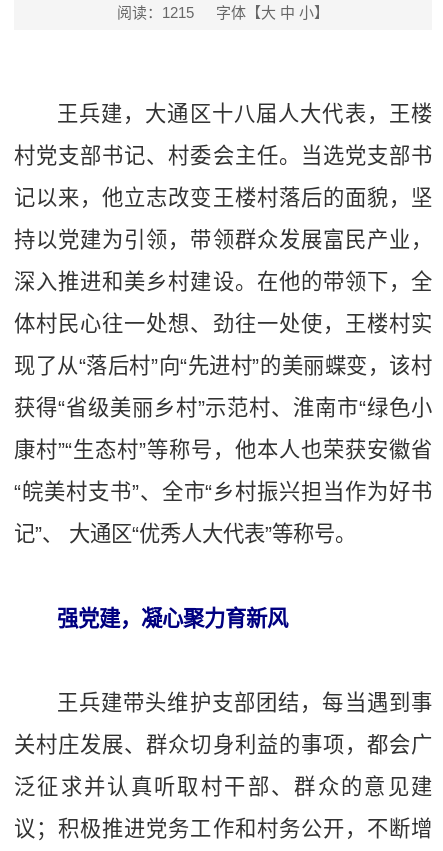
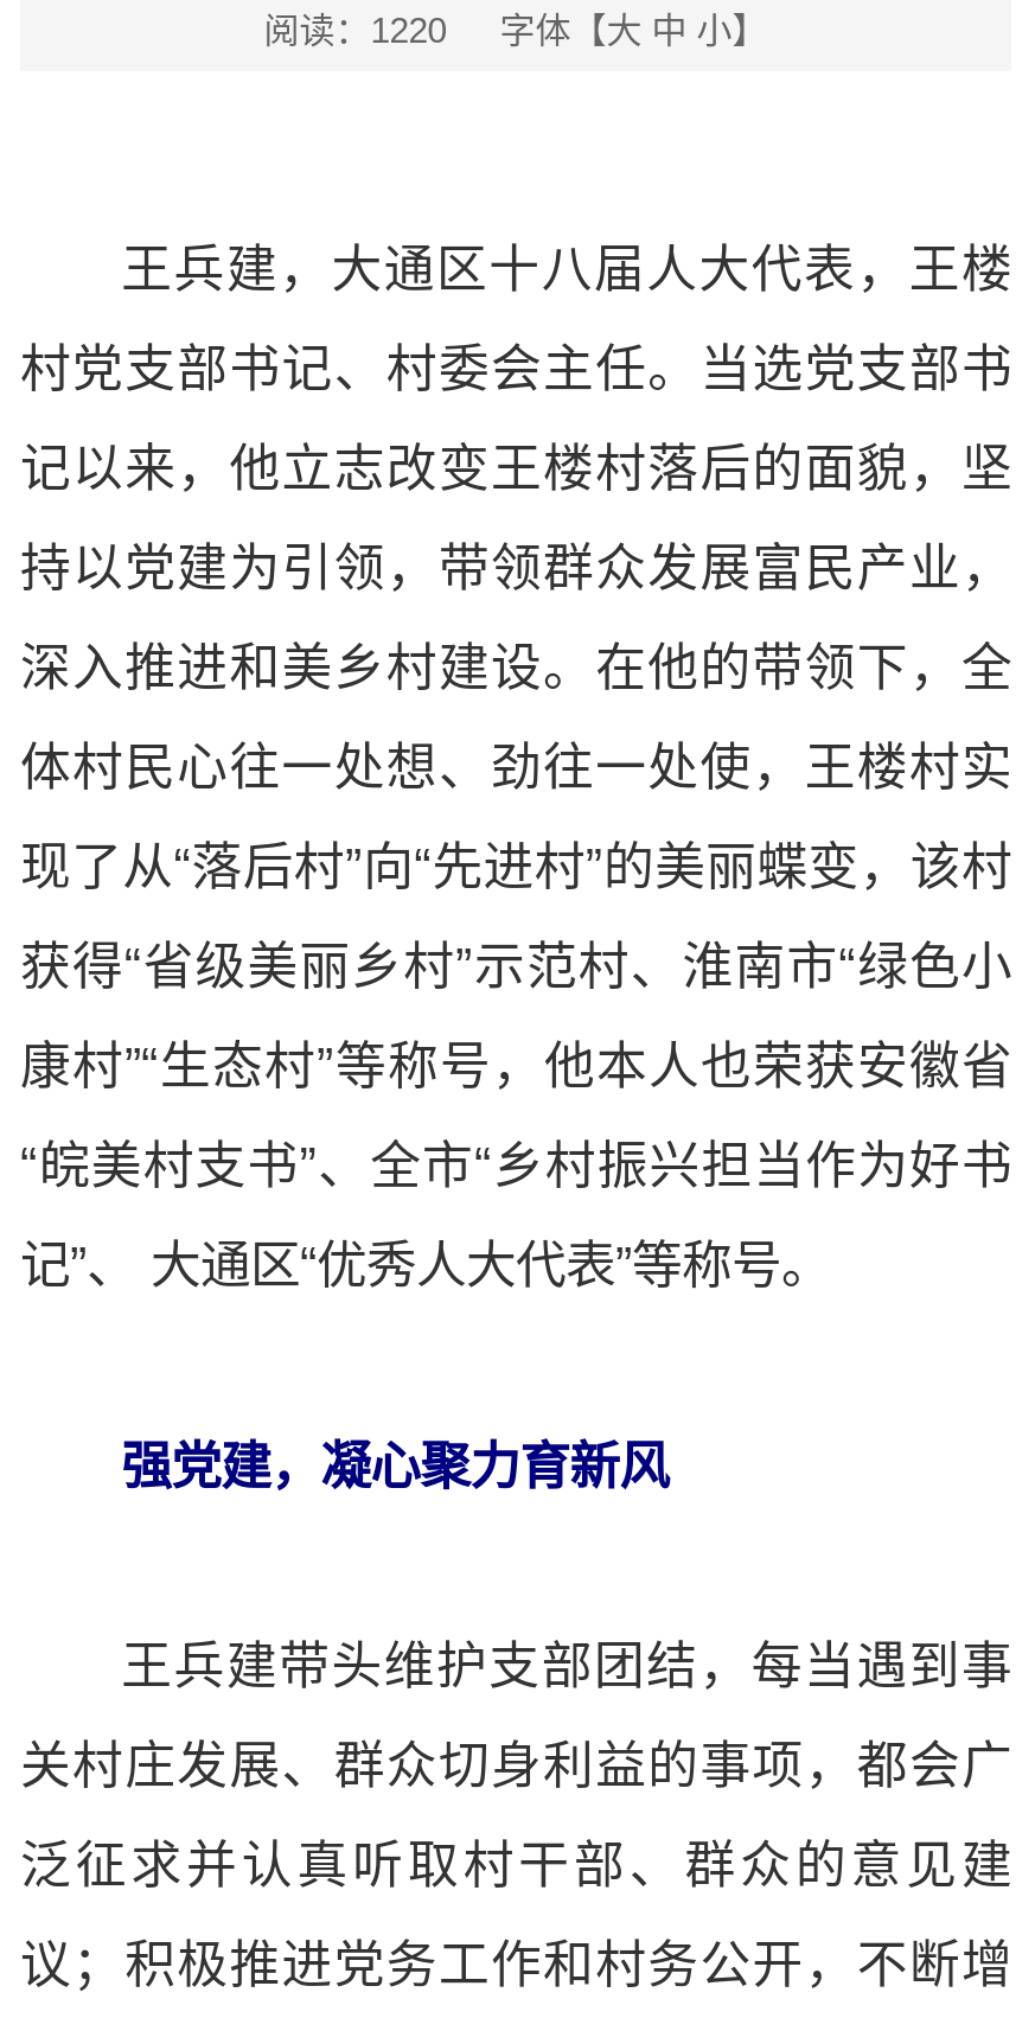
- 阅读：1215 字体【大 中 小】
+ 阅读：1220 字体【大 中 小】
